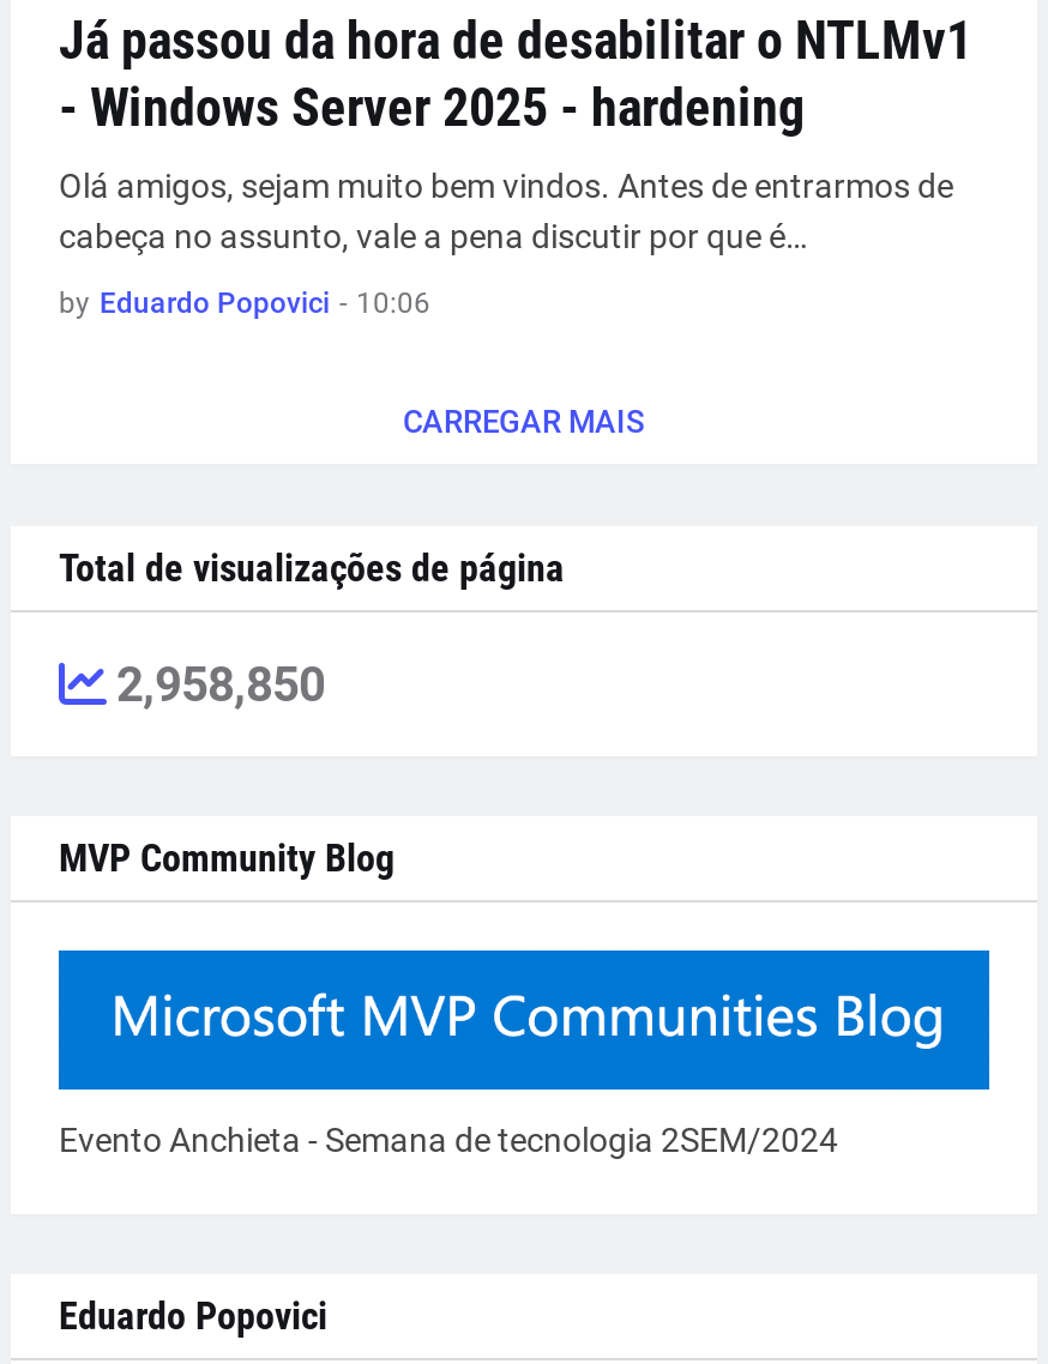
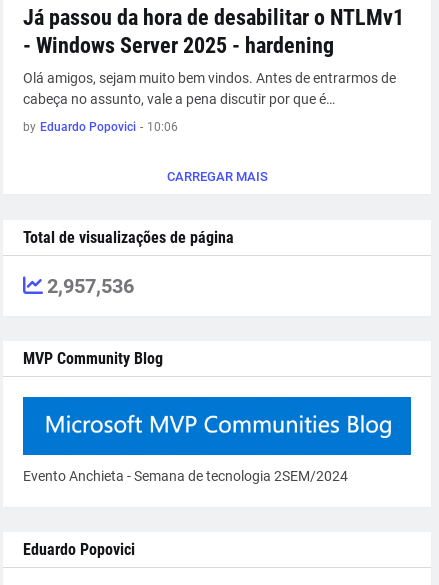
- 2,958,850
+ 2,957,536
